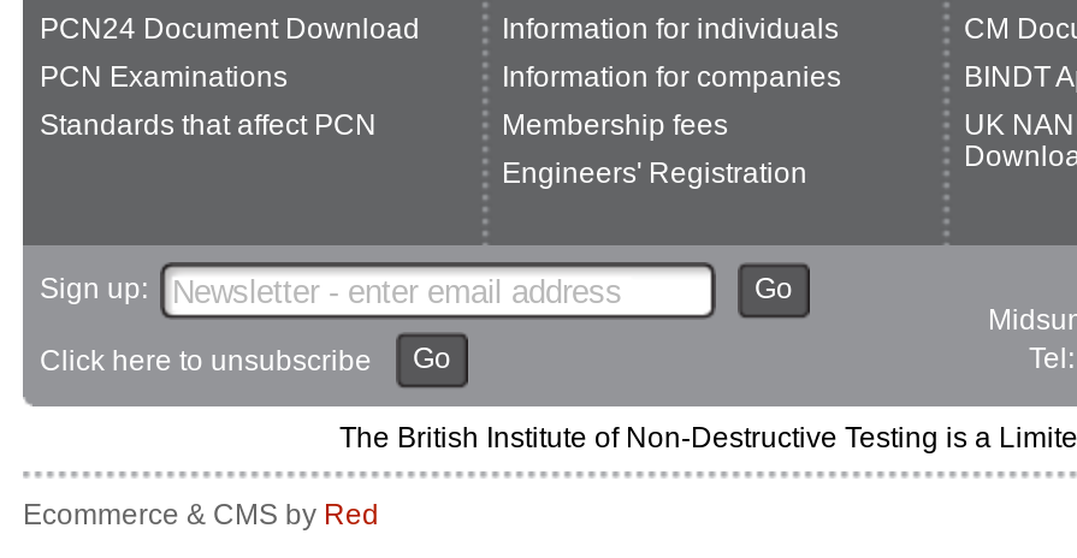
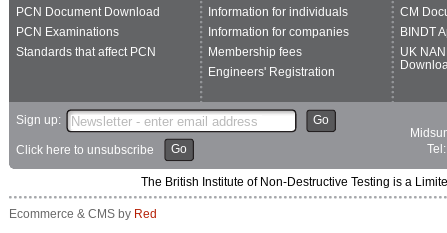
- PCN24 Document Download
+ PCN Document Download
